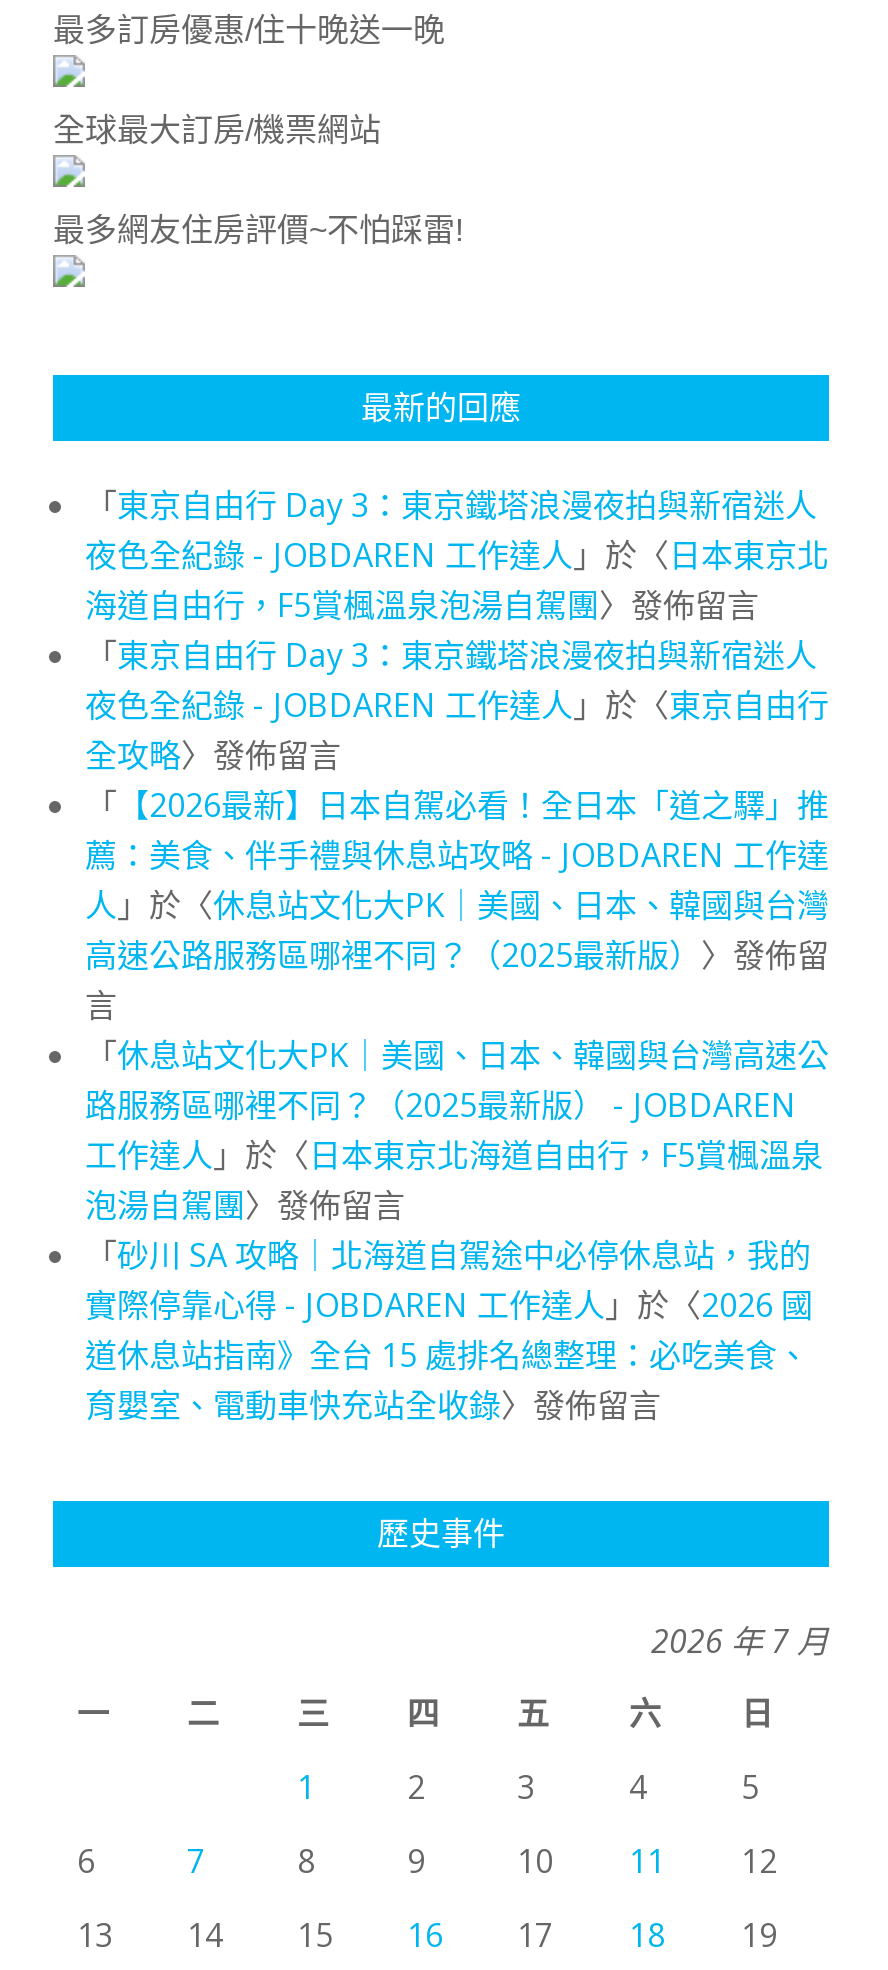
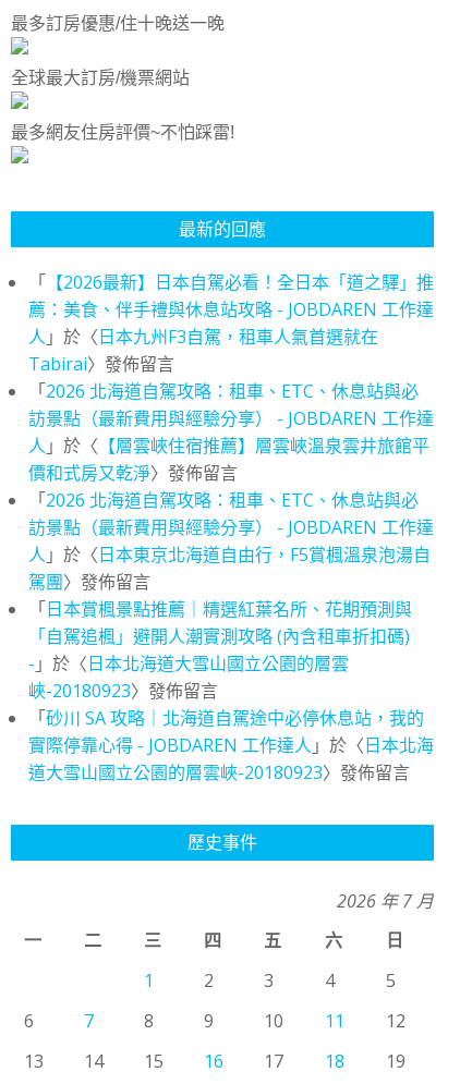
- 「東京自由行 Day 3：東京鐵塔浪漫夜拍與新宿迷人
- 夜色全紀錄 - JOBDAREN 工作達人」於〈日本東京北
- 海道自由行，F5賞楓溫泉泡湯自駕團〉發佈留言
- 「東京自由行 Day 3：東京鐵塔浪漫夜拍與新宿迷人
- 夜色全紀錄 - JOBDAREN 工作達人」於〈東京自由行
- 全攻略〉發佈留言

moved up: 「【2026最新】日本自駕必看！全日本「道之驛」推 | 薦：美食、伴手禮與休息站攻略 - JOBDAREN 工作達

- 人」於〈休息站文化大PK｜美國、日本、韓國與台灣
- 高速公路服務區哪裡不同？（2025最新版）〉發佈留
- 言
- 「休息站文化大PK｜美國、日本、韓國與台灣高速公
- 路服務區哪裡不同？（2025最新版） - JOBDAREN
- 工作達人」於〈日本東京北海道自由行，F5賞楓溫泉
- 泡湯自駕團〉發佈留言
+ 人」於〈日本九州F3自駕，租車人氣首選就在
+ Tabirai〉發佈留言
+ 「2026 北海道自駕攻略：租車、ETC、休息站與必
+ 訪景點（最新費用與經驗分享） - JOBDAREN 工作達
+ 人」於〈【層雲峽住宿推薦】層雲峽溫泉雲井旅館平
+ 價和式房又乾淨〉發佈留言
+ 「2026 北海道自駕攻略：租車、ETC、休息站與必
+ 訪景點（最新費用與經驗分享） - JOBDAREN 工作達
+ 人」於〈日本東京北海道自由行，F5賞楓溫泉泡湯自
+ 駕團〉發佈留言
+ 「日本賞楓景點推薦｜精選紅葉名所、花期預測與
+ 「自駕追楓」避開人潮實測攻略 (內含租車折扣碼)
+ -」於〈日本北海道大雪山國立公園的層雲
+ 峽-20180923〉發佈留言

moved down: 「砂川 SA 攻略｜北海道自駕途中必停休息站，我的

- 實際停靠心得 - JOBDAREN 工作達人」於〈2026 國
- 道休息站指南》全台 15 處排名總整理：必吃美食、
- 育嬰室、電動車快充站全收錄〉發佈留言
+ 實際停靠心得 - JOBDAREN 工作達人」於〈日本北海
+ 道大雪山國立公園的層雲峽-20180923〉發佈留言
